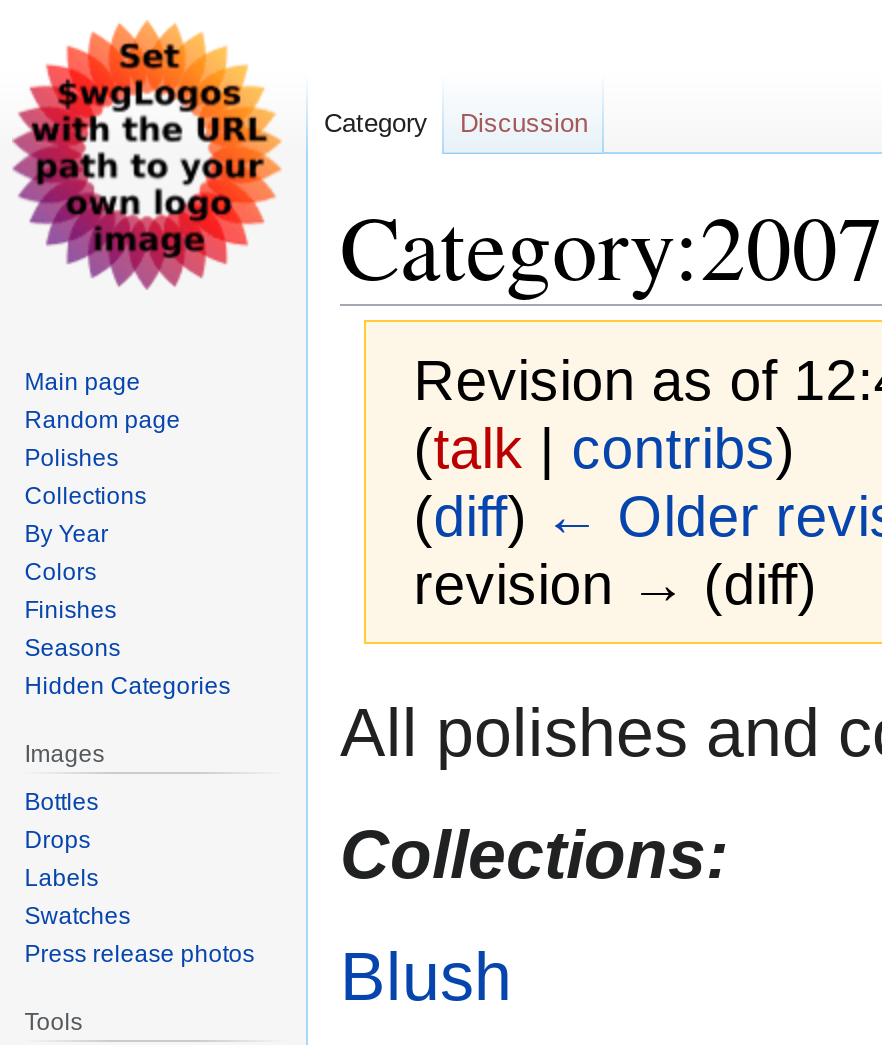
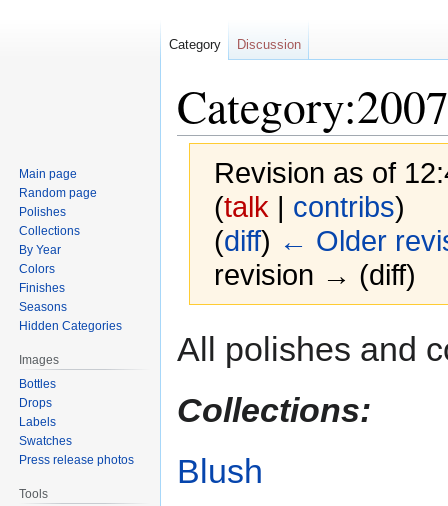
- [image]
